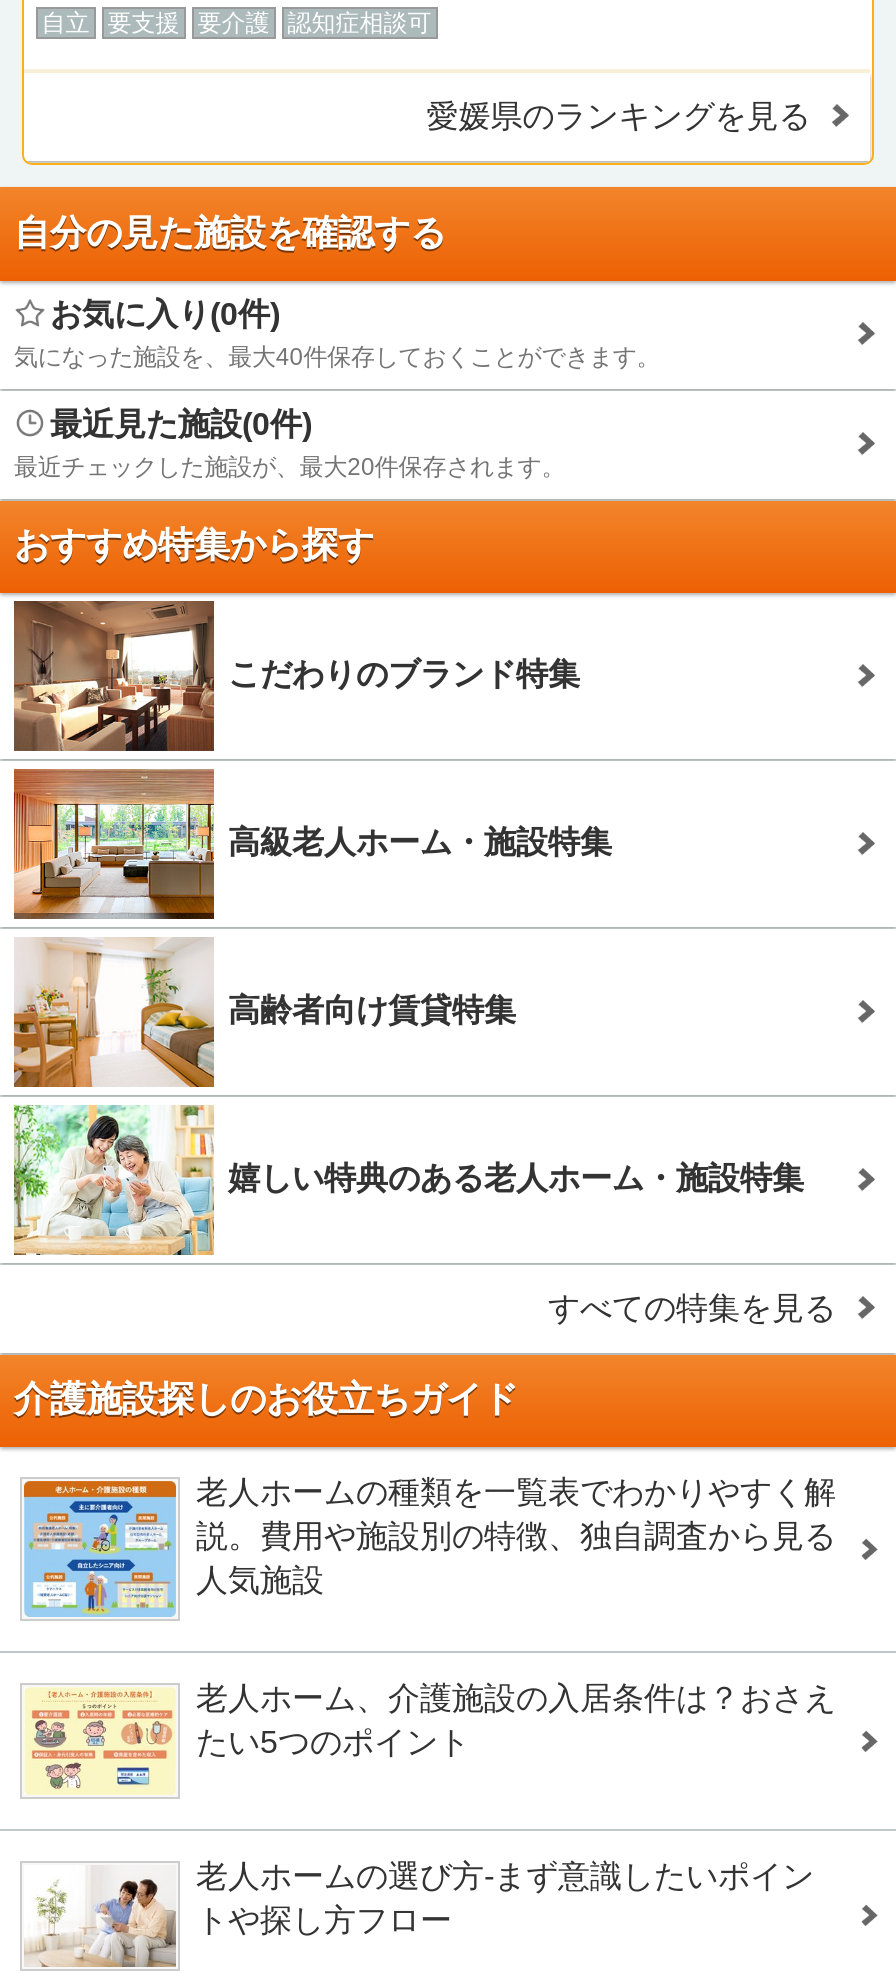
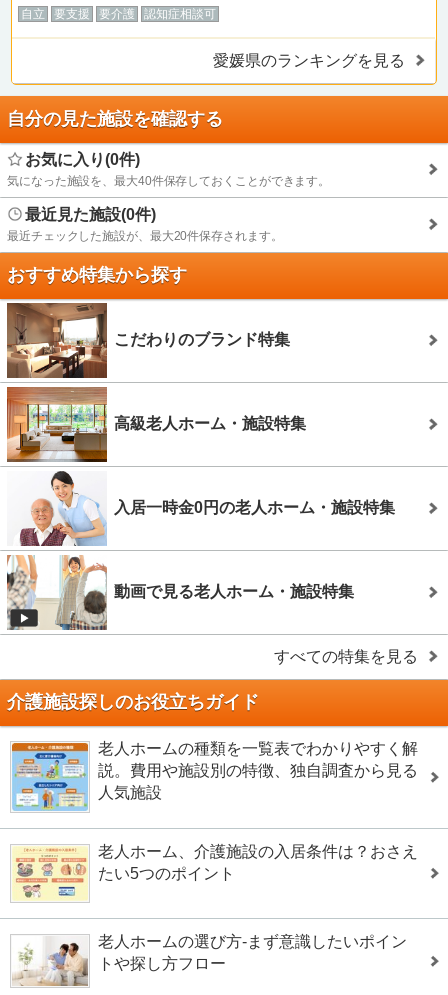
- [image]
- 高齢者向け賃貸特集
+ [image]
+ 入居一時金0円の老人ホーム・施設特集

- [image]
- 嬉しい特典のある老人ホーム・施設特集
+ [image]
+ 動画で見る老人ホーム・施設特集
